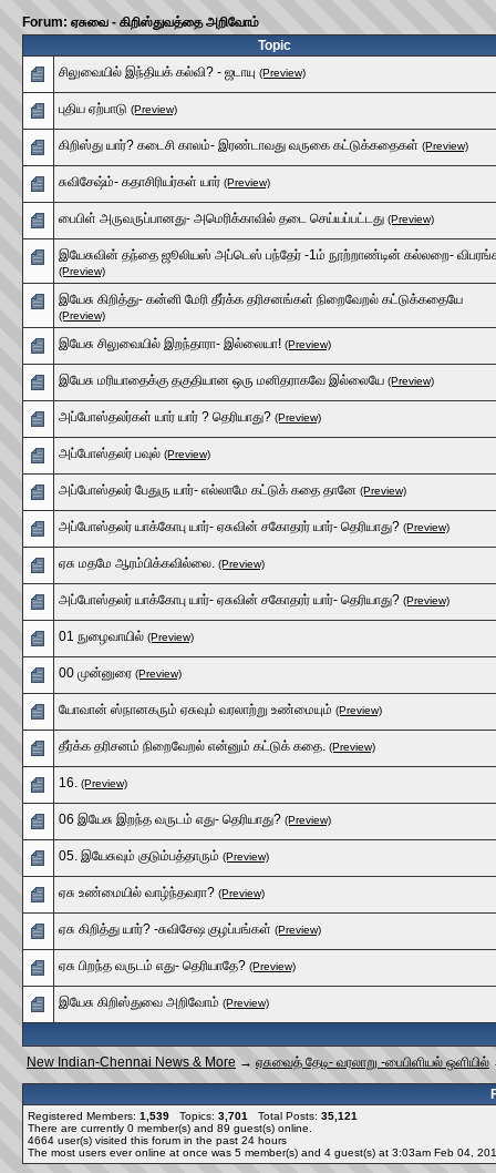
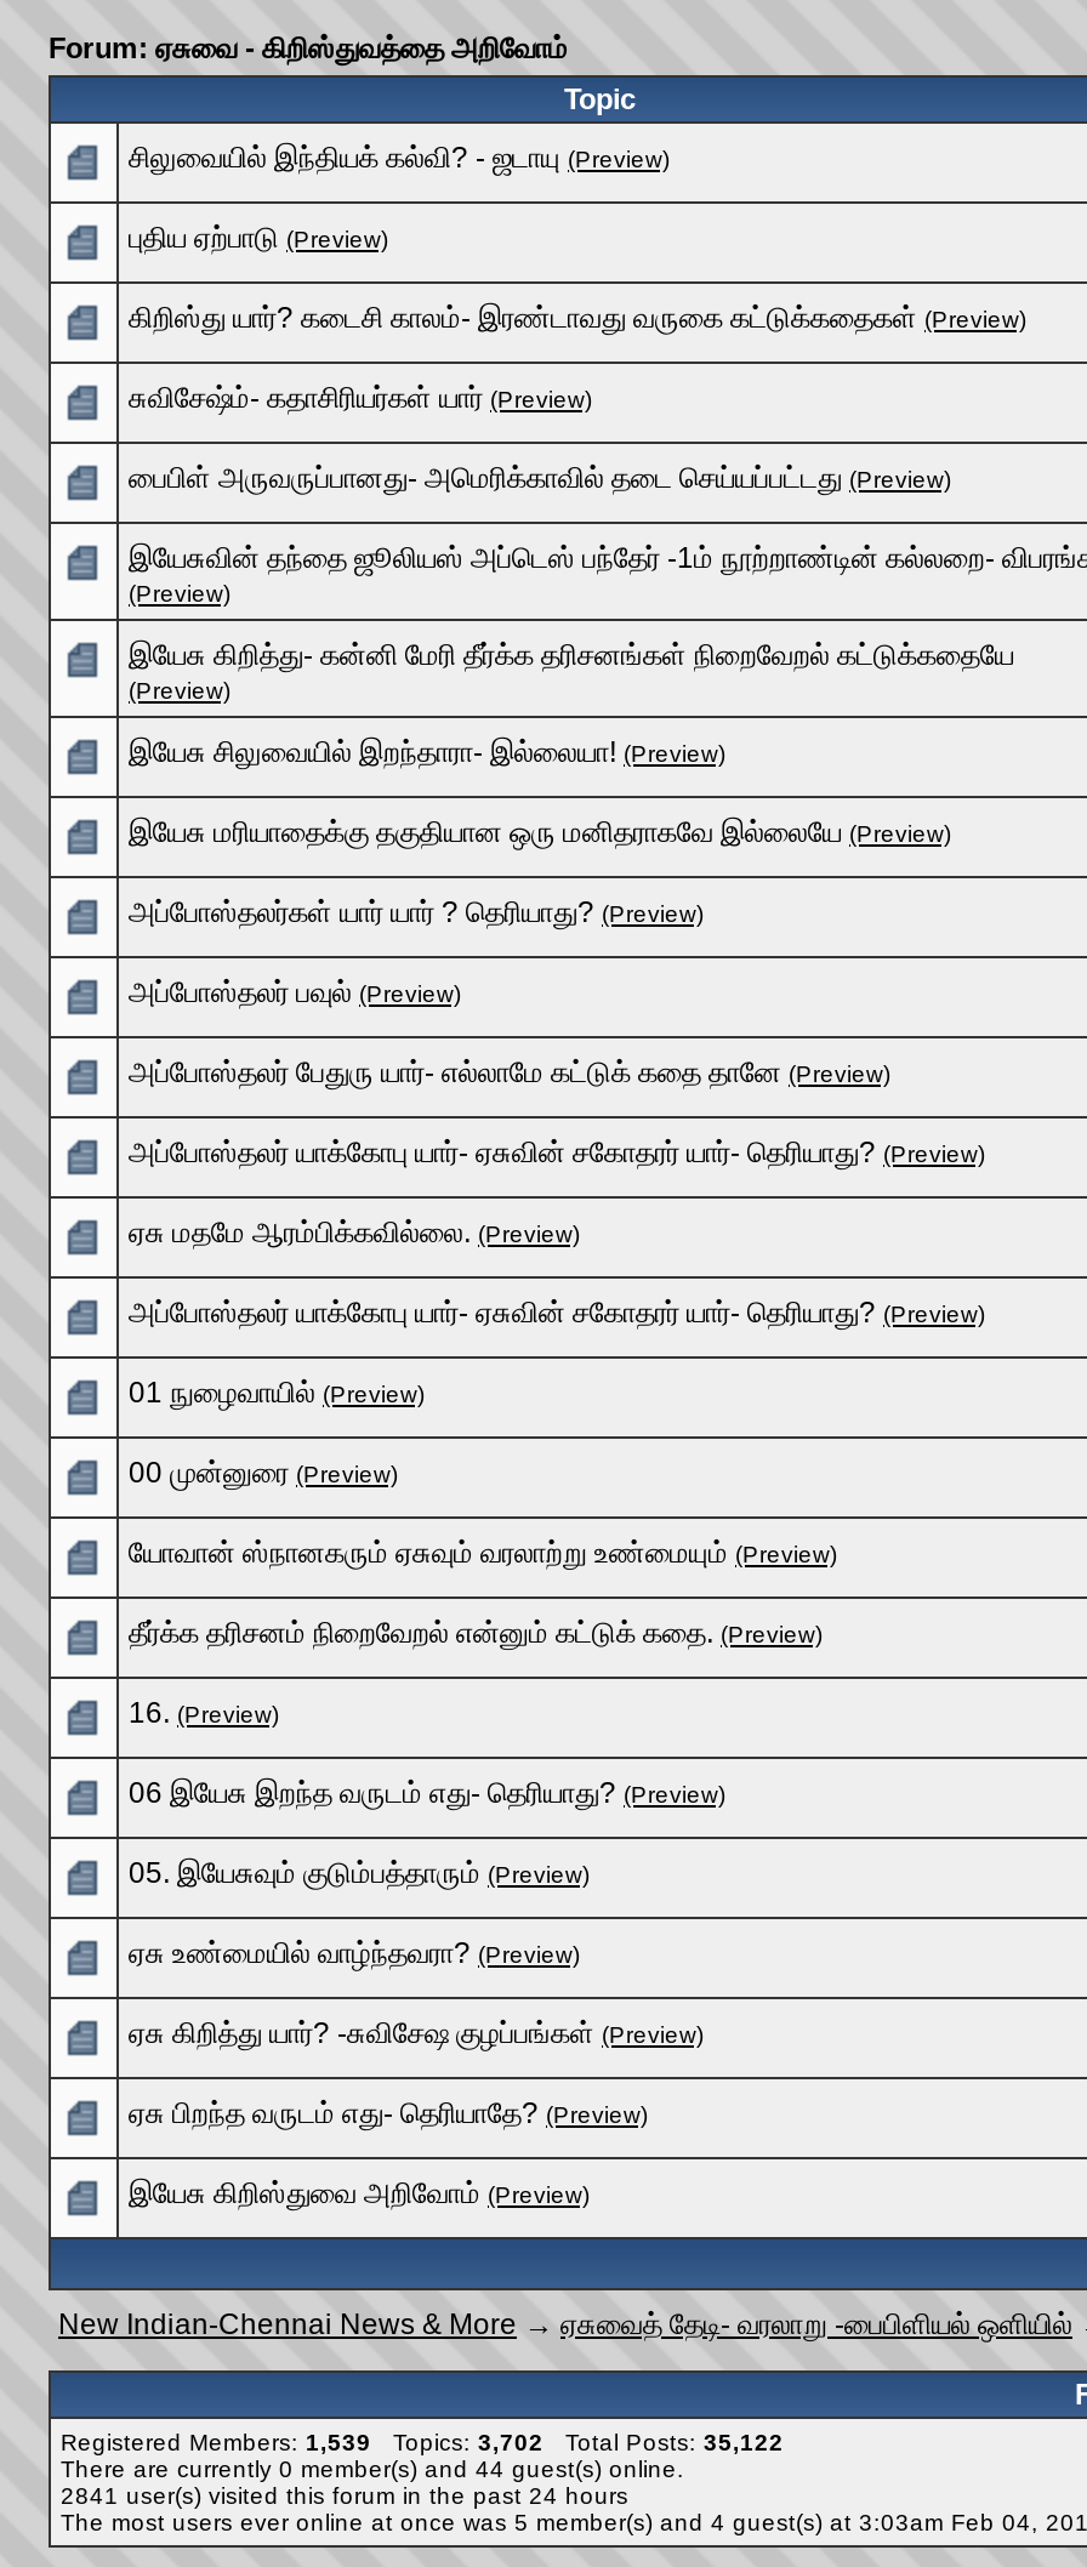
- Registered Members: 1,539 Topics: 3,701 Total Posts: 35,121
+ Registered Members: 1,539 Topics: 3,702 Total Posts: 35,122

- There are currently 0 member(s) and 89 guest(s) online.
+ There are currently 0 member(s) and 44 guest(s) online.

- 4664 user(s) visited this forum in the past 24 hours
+ 2841 user(s) visited this forum in the past 24 hours
